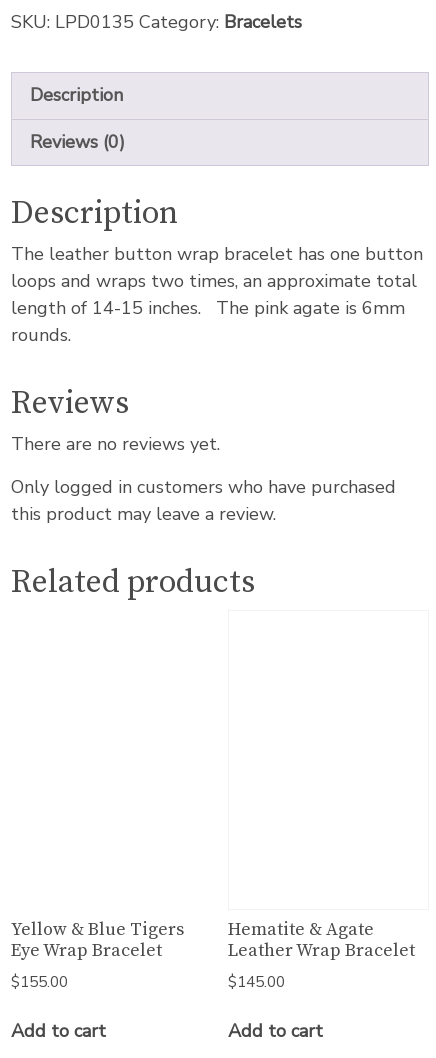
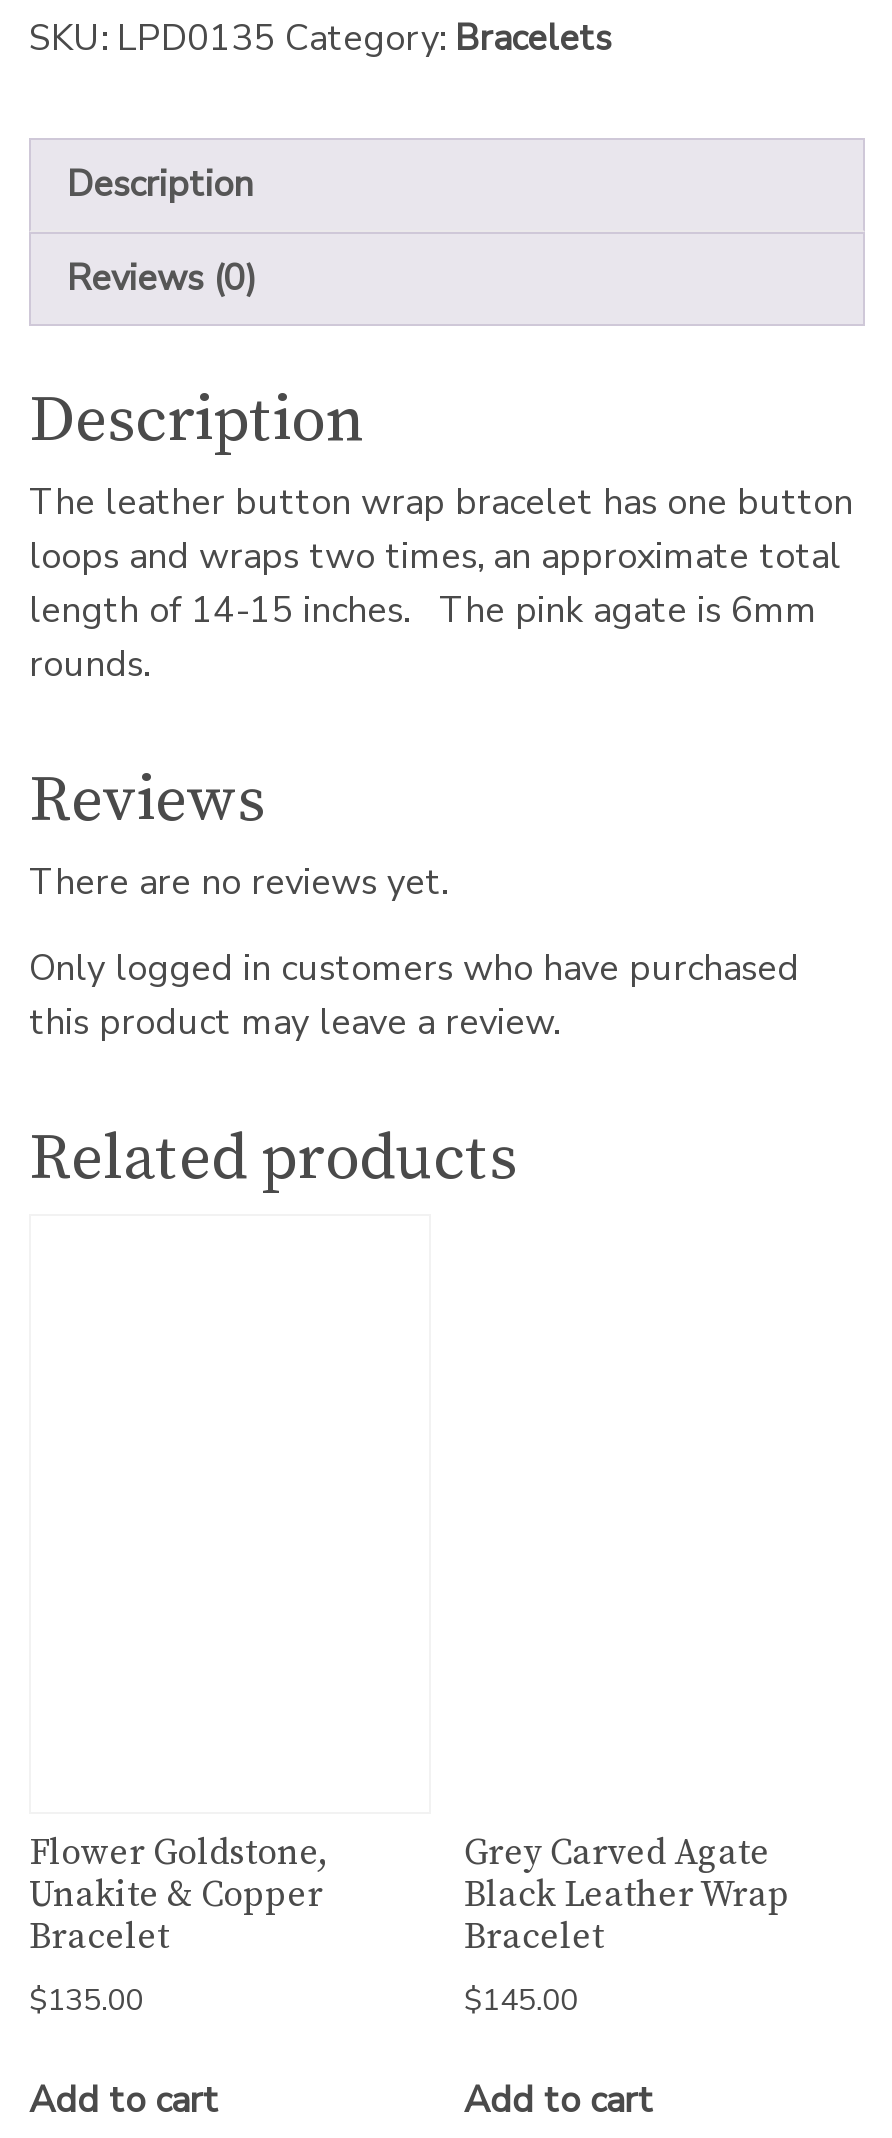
- Yellow & Blue Tigers
- Eye Wrap Bracelet
- $155.00
+ Flower Goldstone,
+ Unakite & Copper
+ Bracelet
+ $135.00

- Hematite & Agate
- Leather Wrap Bracelet
+ Grey Carved Agate
+ Black Leather Wrap
+ Bracelet
